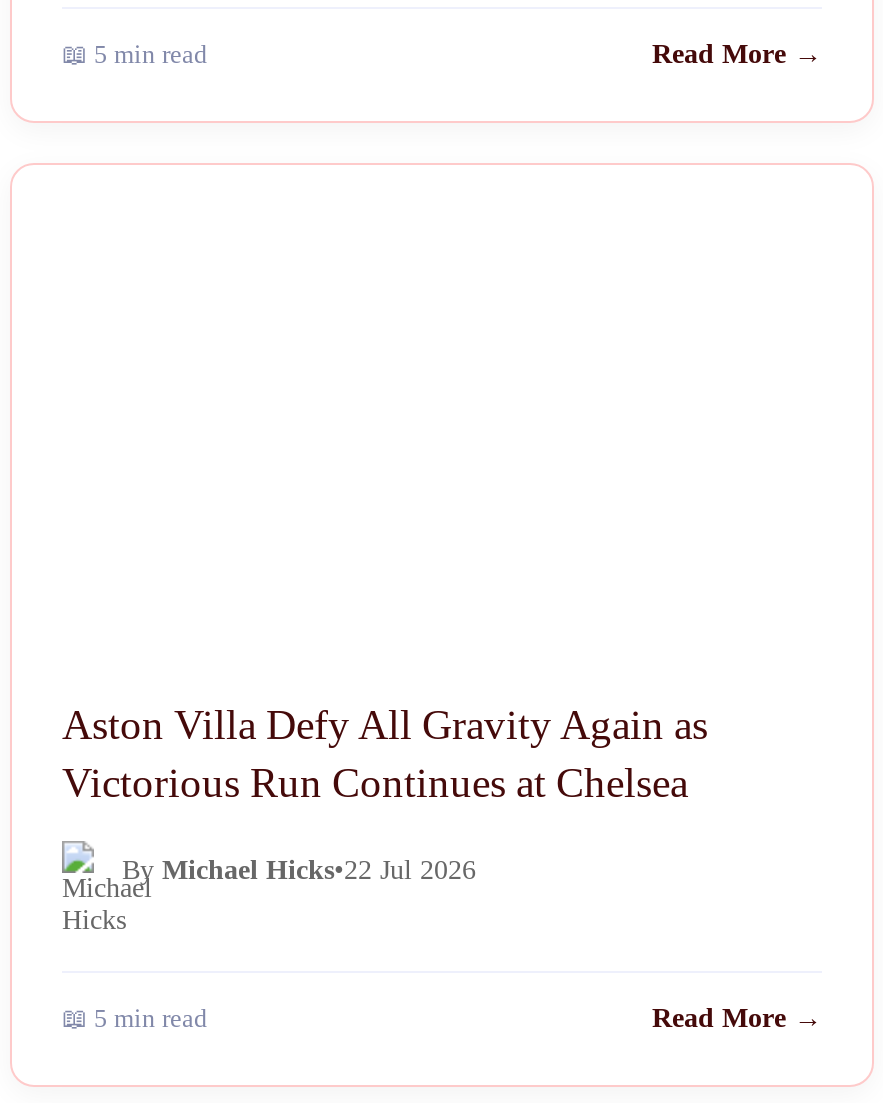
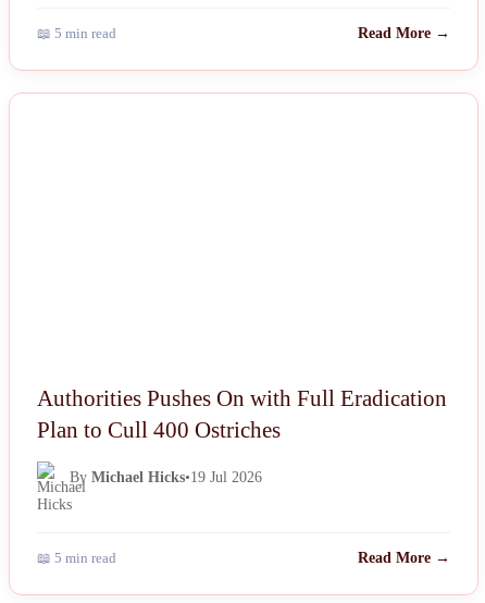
- Aston Villa Defy All Gravity Again as
- Victorious Run Continues at Chelsea
+ Authorities Pushes On with Full Eradication
+ Plan to Cull 400 Ostriches

- By Michael Hicks•22 Jul 2026
+ By Michael Hicks•19 Jul 2026
